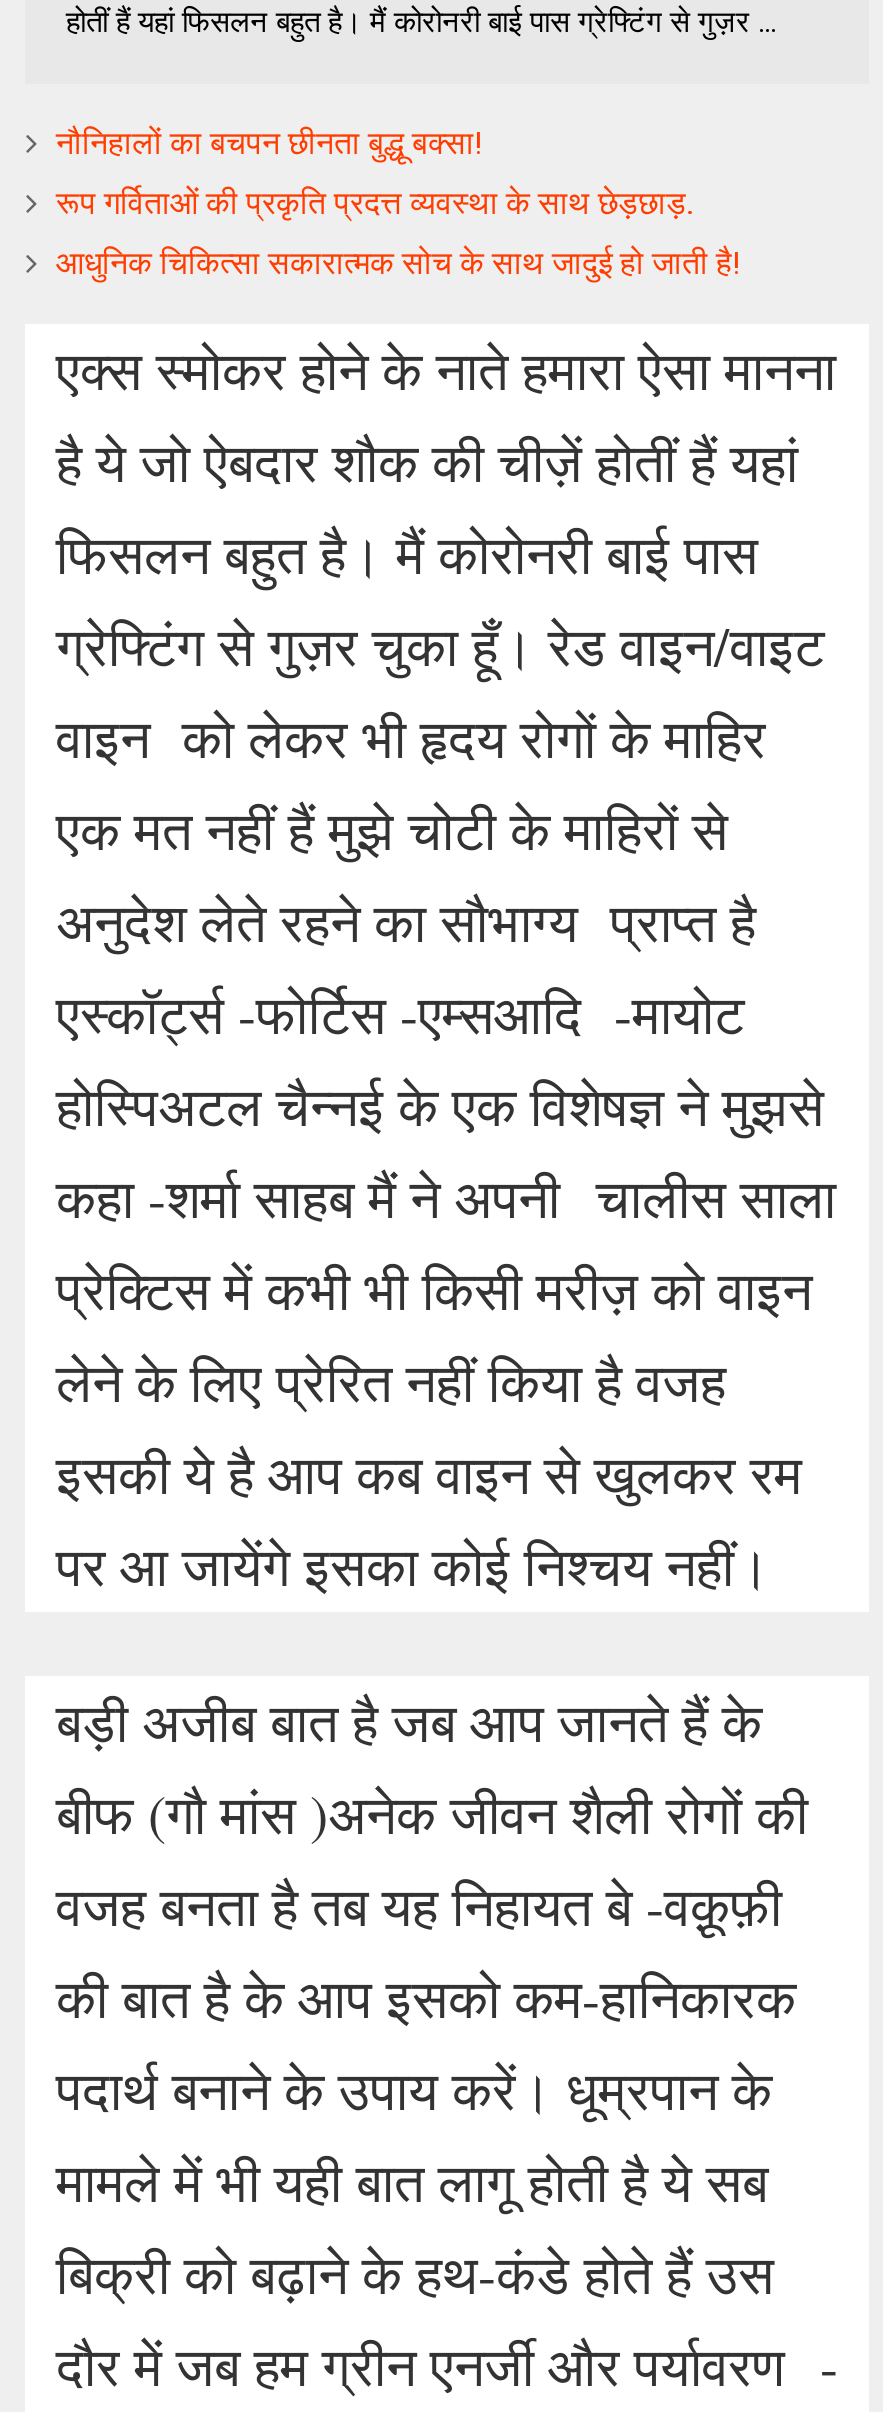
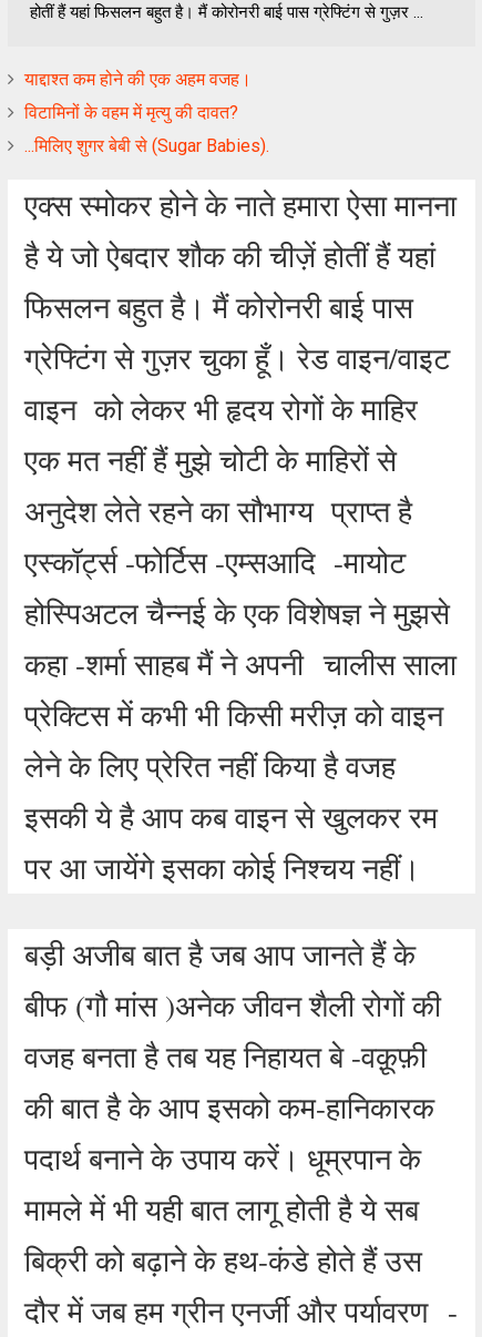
- नौनिहालों का बचपन छीनता बुद्धू बक्सा!
+ याद्दाश्‍त कम होने की एक अहम वजह।

- रूप गर्विताओं की प्रकृति प्रदत्त व्यवस्था के साथ छेड़छाड़.
+ विटामिनों के वहम में मृत्‍यु की दावत?

- आधुनिक चिकित्सा सकारात्मक सोच के साथ जादुई हो जाती है!
+ ...मिलिए शुगर बेबी से (Sugar Babies).
